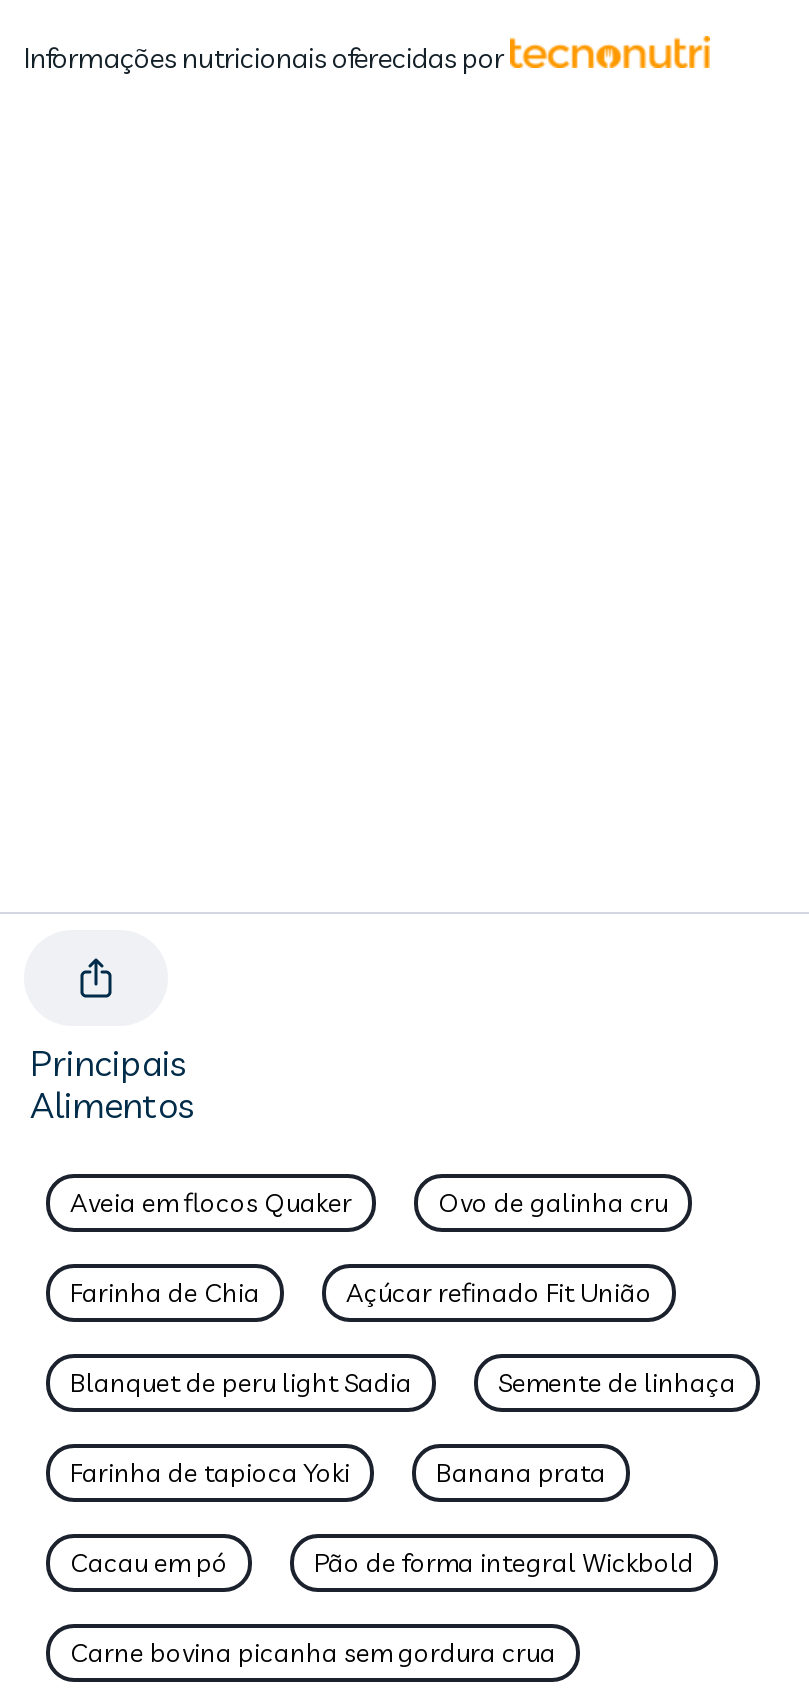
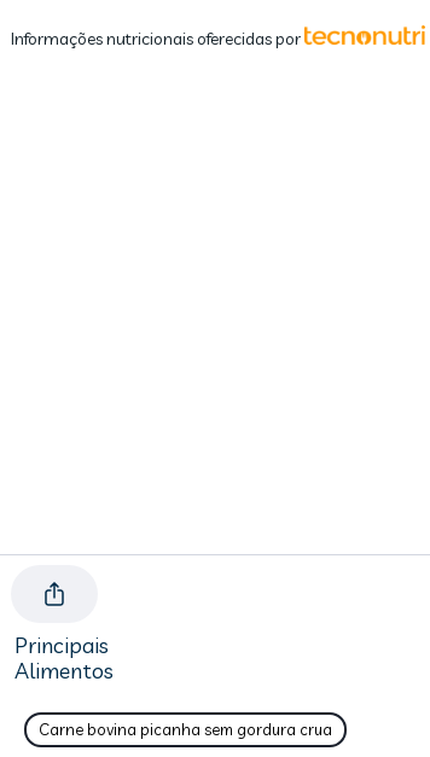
- Aveia em flocos Quaker
- Ovo de galinha cru
- Farinha de Chia
- Açúcar refinado Fit União
- Blanquet de peru light Sadia
- Semente de linhaça
- Farinha de tapioca Yoki
- Banana prata
- Cacau em pó
- Pão de forma integral Wickbold
